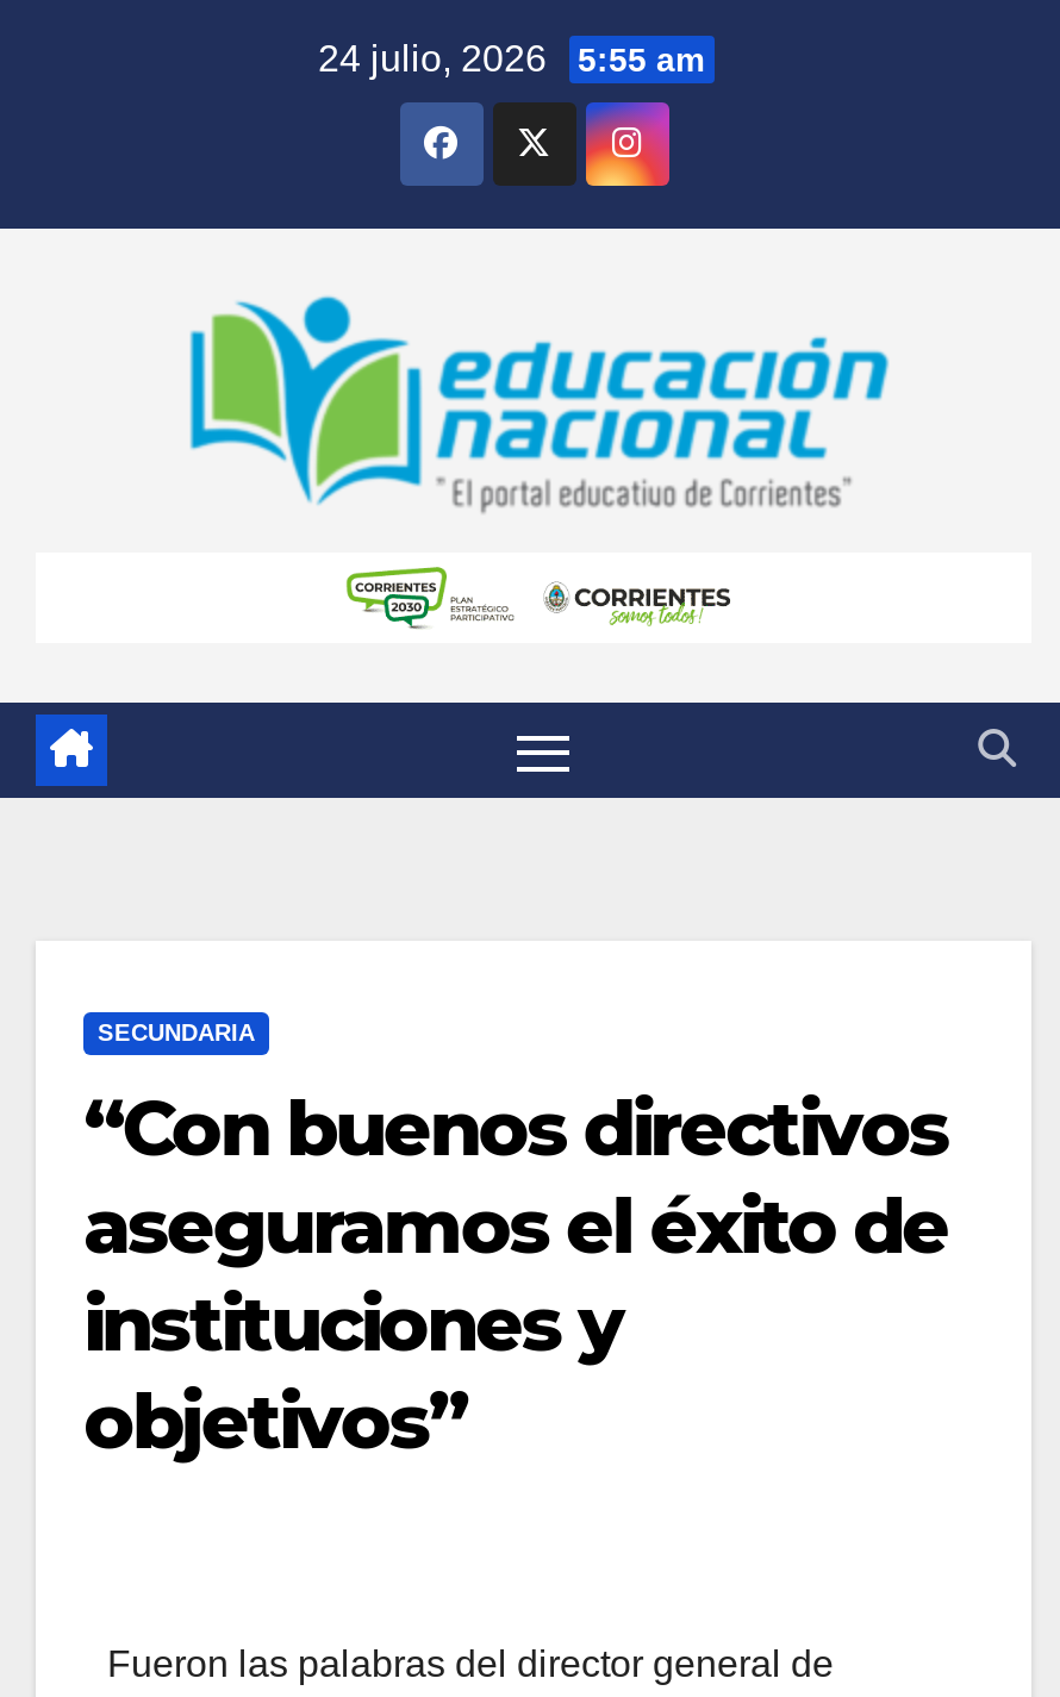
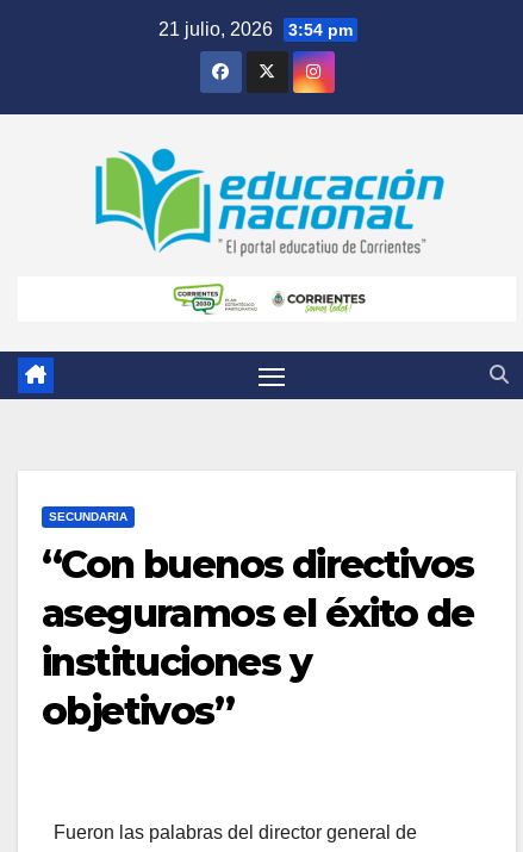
- 24 julio, 2026 5:55 am
+ 21 julio, 2026 3:54 pm
